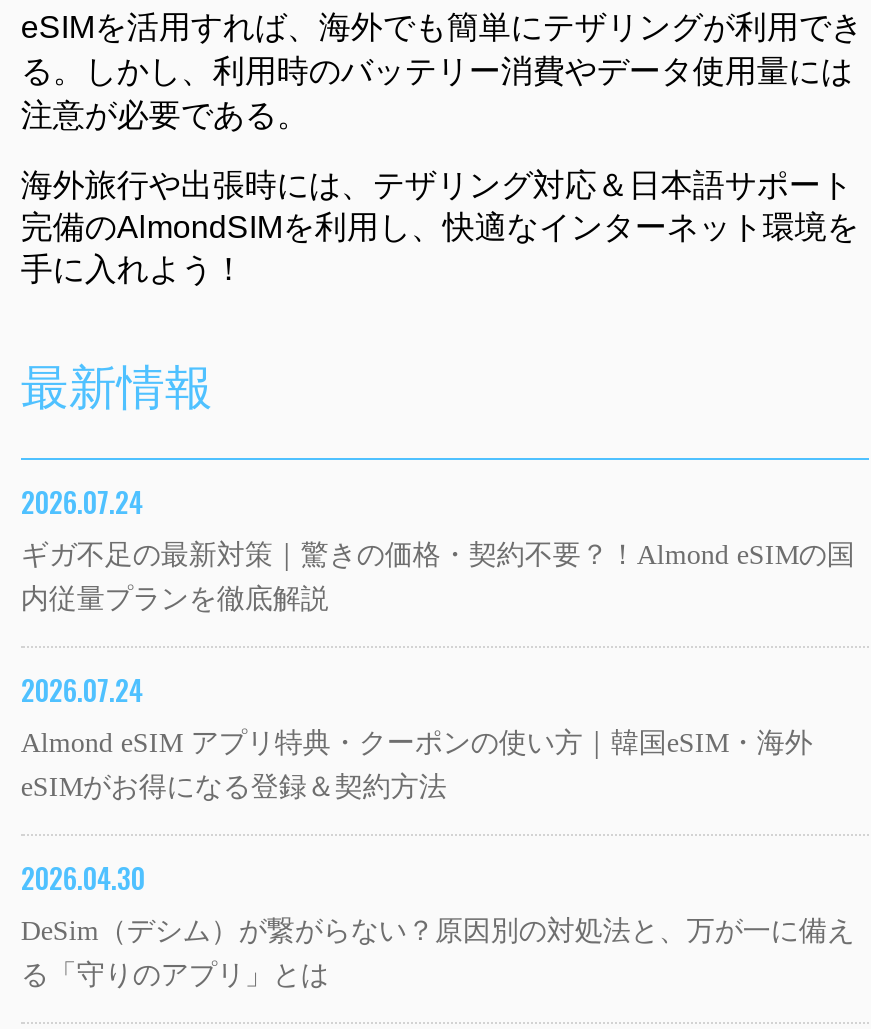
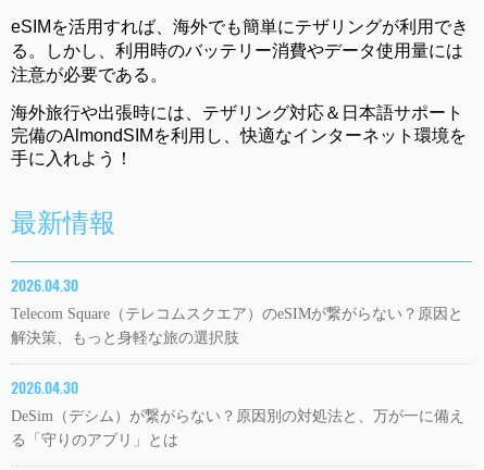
- 2026.07.24
- ギガ不足の最新対策｜驚きの価格・契約不要？！Almond eSIMの国
- 内従量プランを徹底解説
- 2026.07.24
- Almond eSIM アプリ特典・クーポンの使い方｜韓国eSIM・海外
- eSIMがお得になる登録＆契約方法
+ 2026.04.30
+ Telecom Square（テレコムスクエア）のeSIMが繋がらない？原因と
+ 解決策、もっと身軽な旅の選択肢
